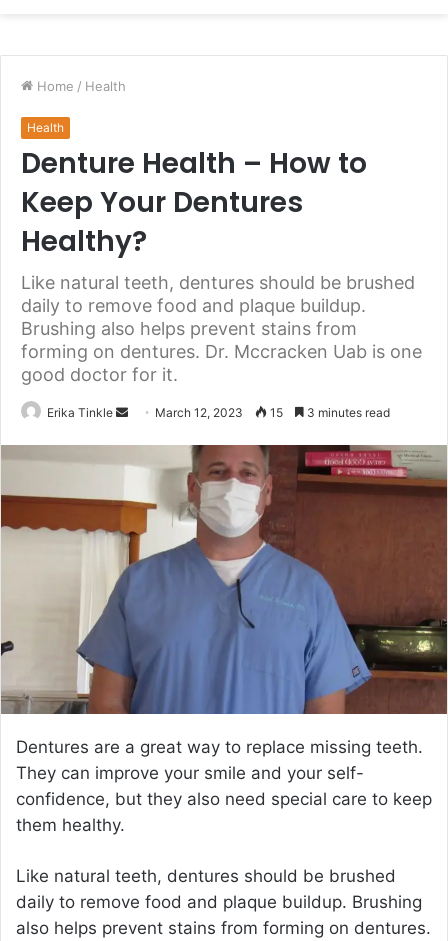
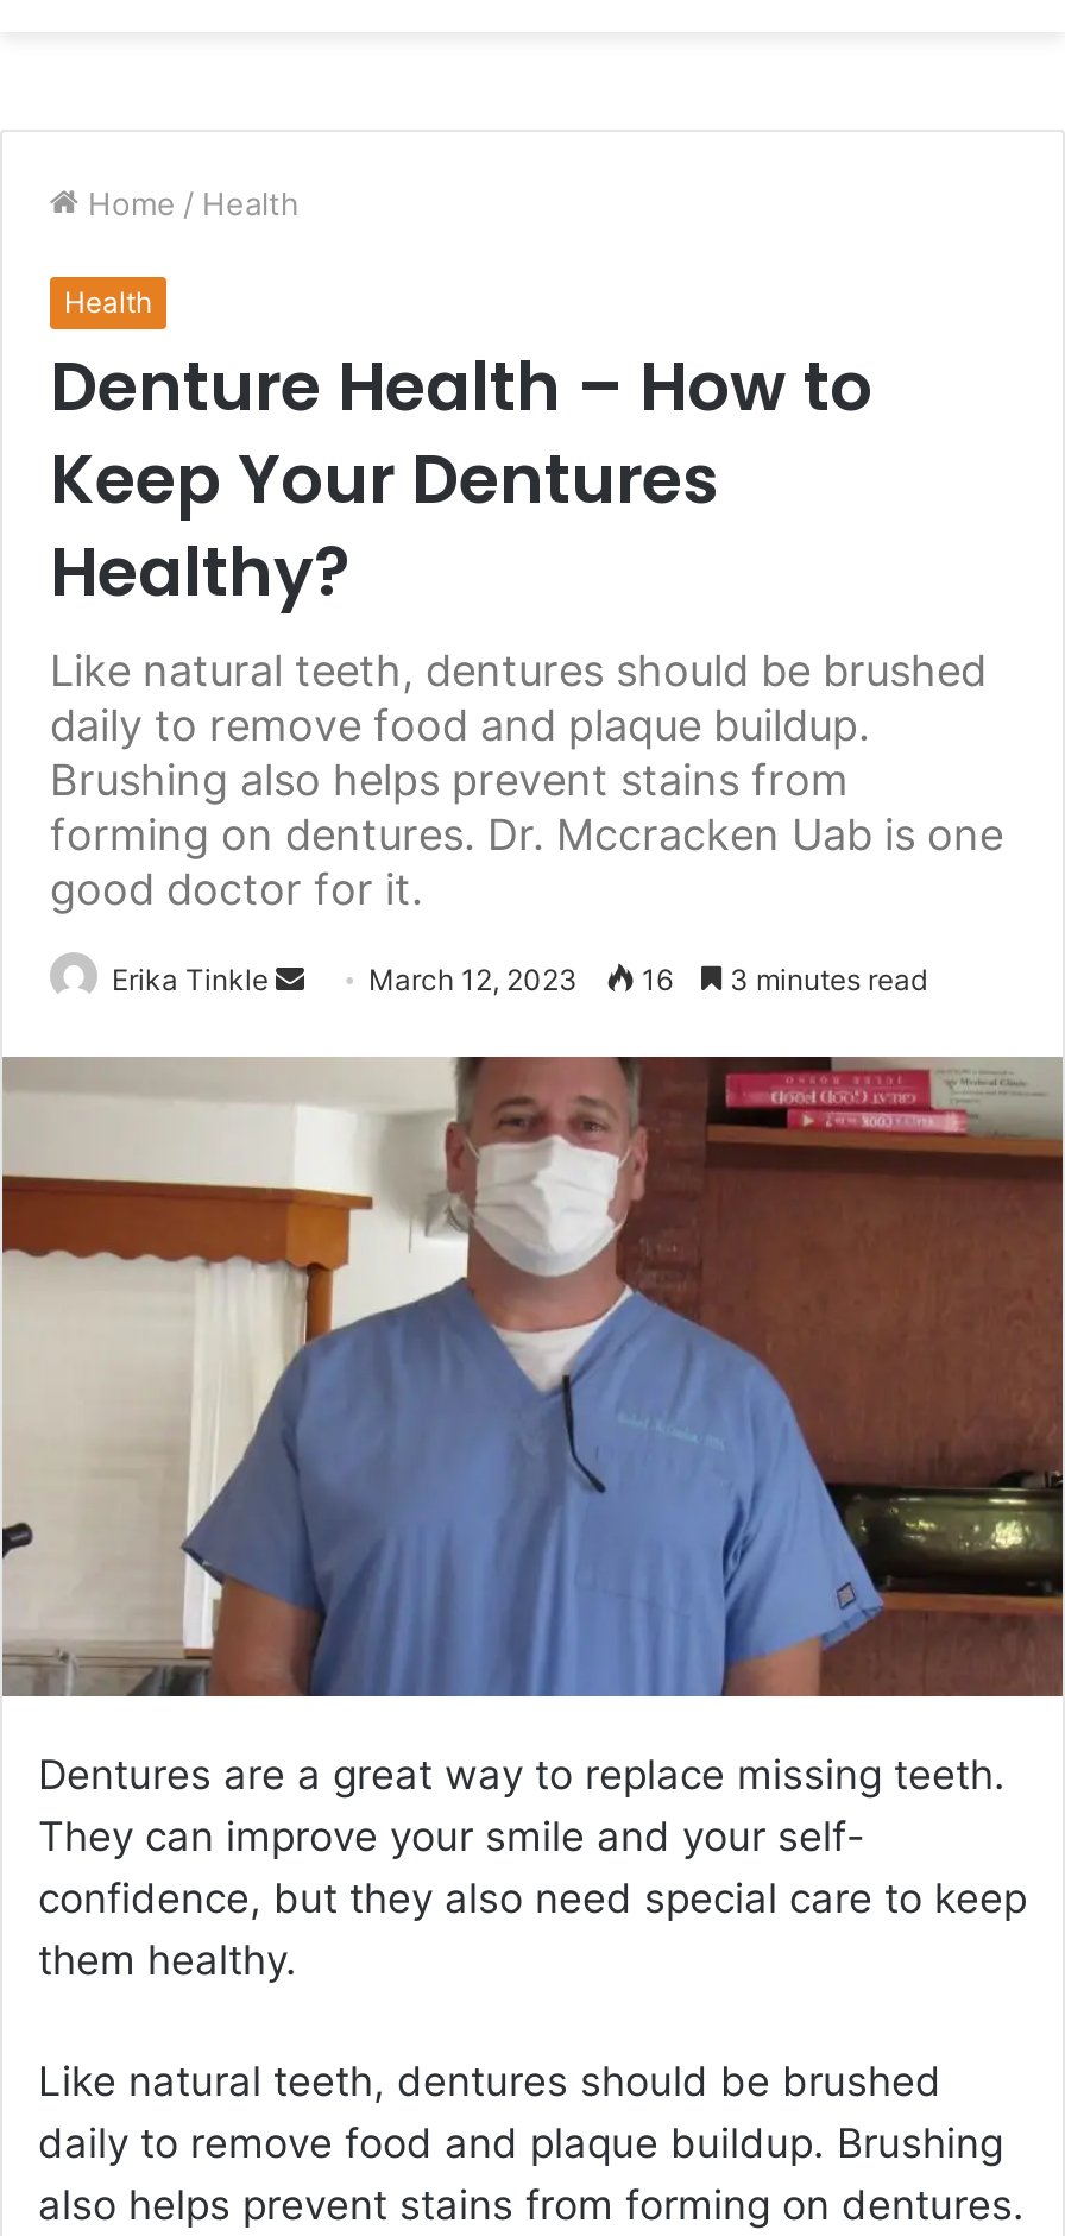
- 15
+ 16
